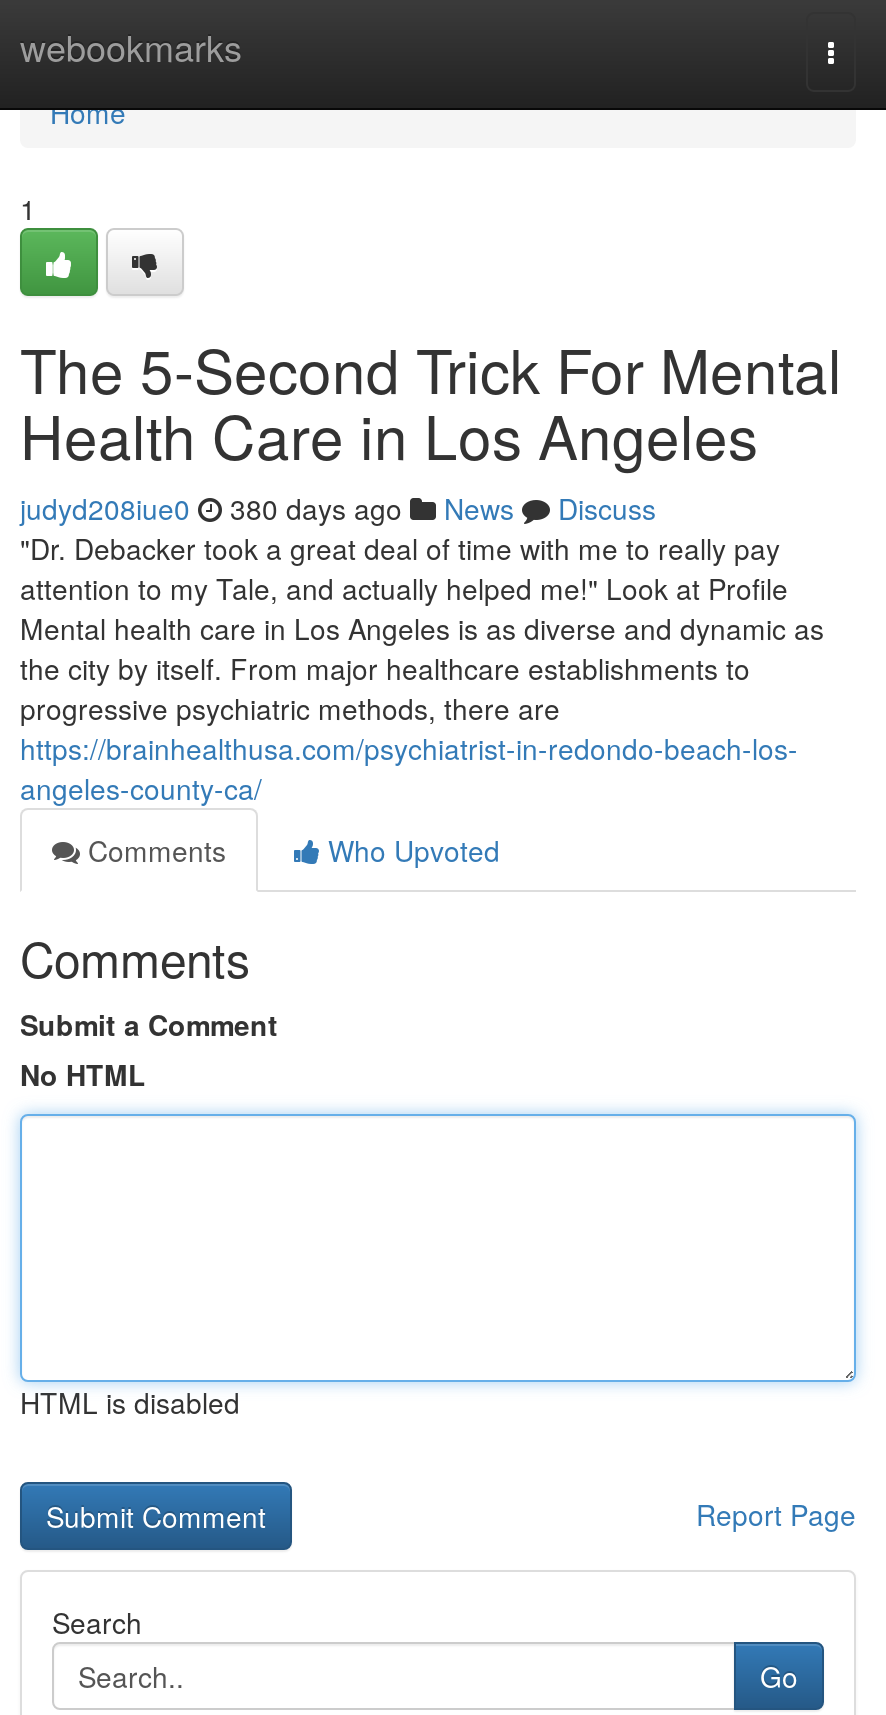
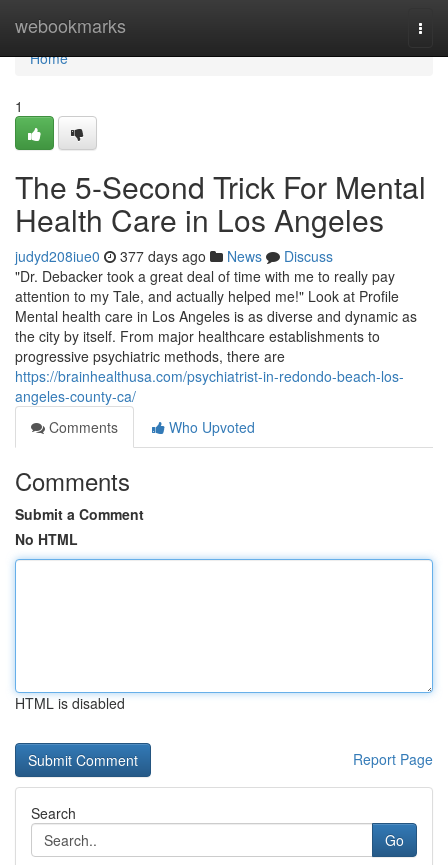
- judyd208iue0 380 days ago News Discuss
+ judyd208iue0 377 days ago News Discuss
